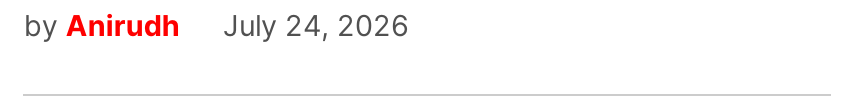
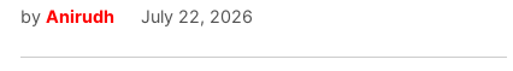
- by Anirudh July 24, 2026
+ by Anirudh July 22, 2026
